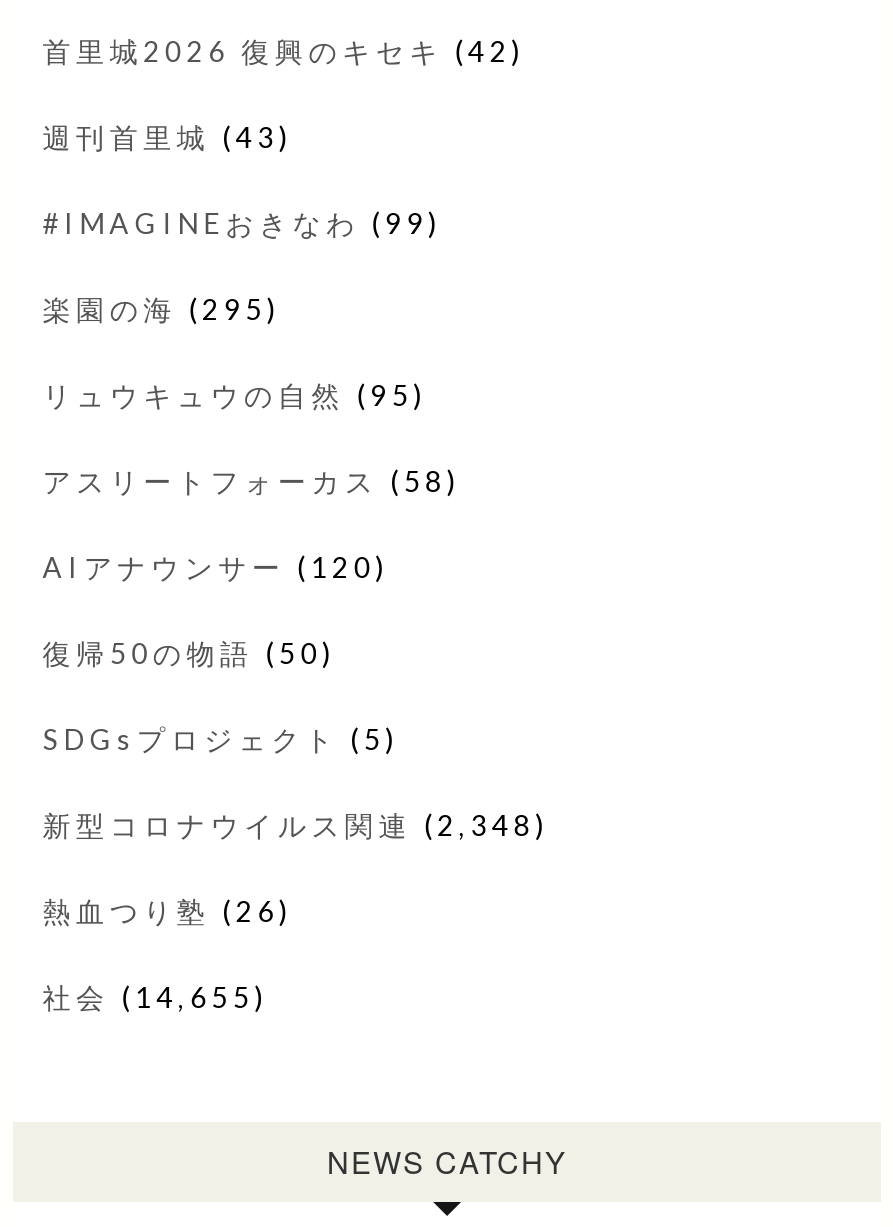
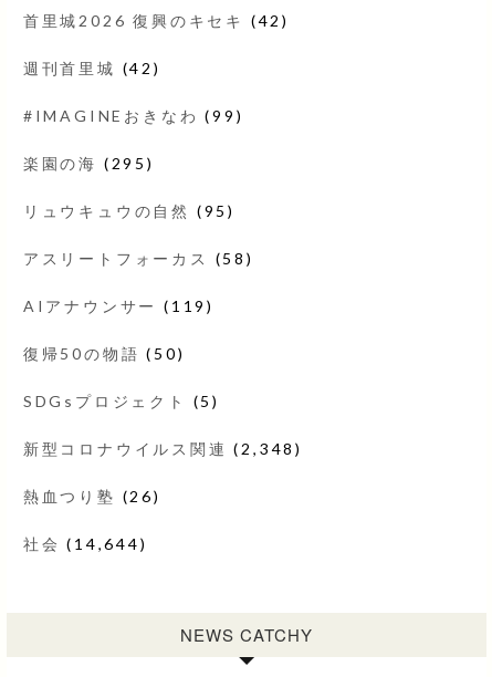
- 週刊首里城(43)
+ 週刊首里城(42)

- AIアナウンサー(120)
+ AIアナウンサー(119)

- 社会(14,655)
+ 社会(14,644)
